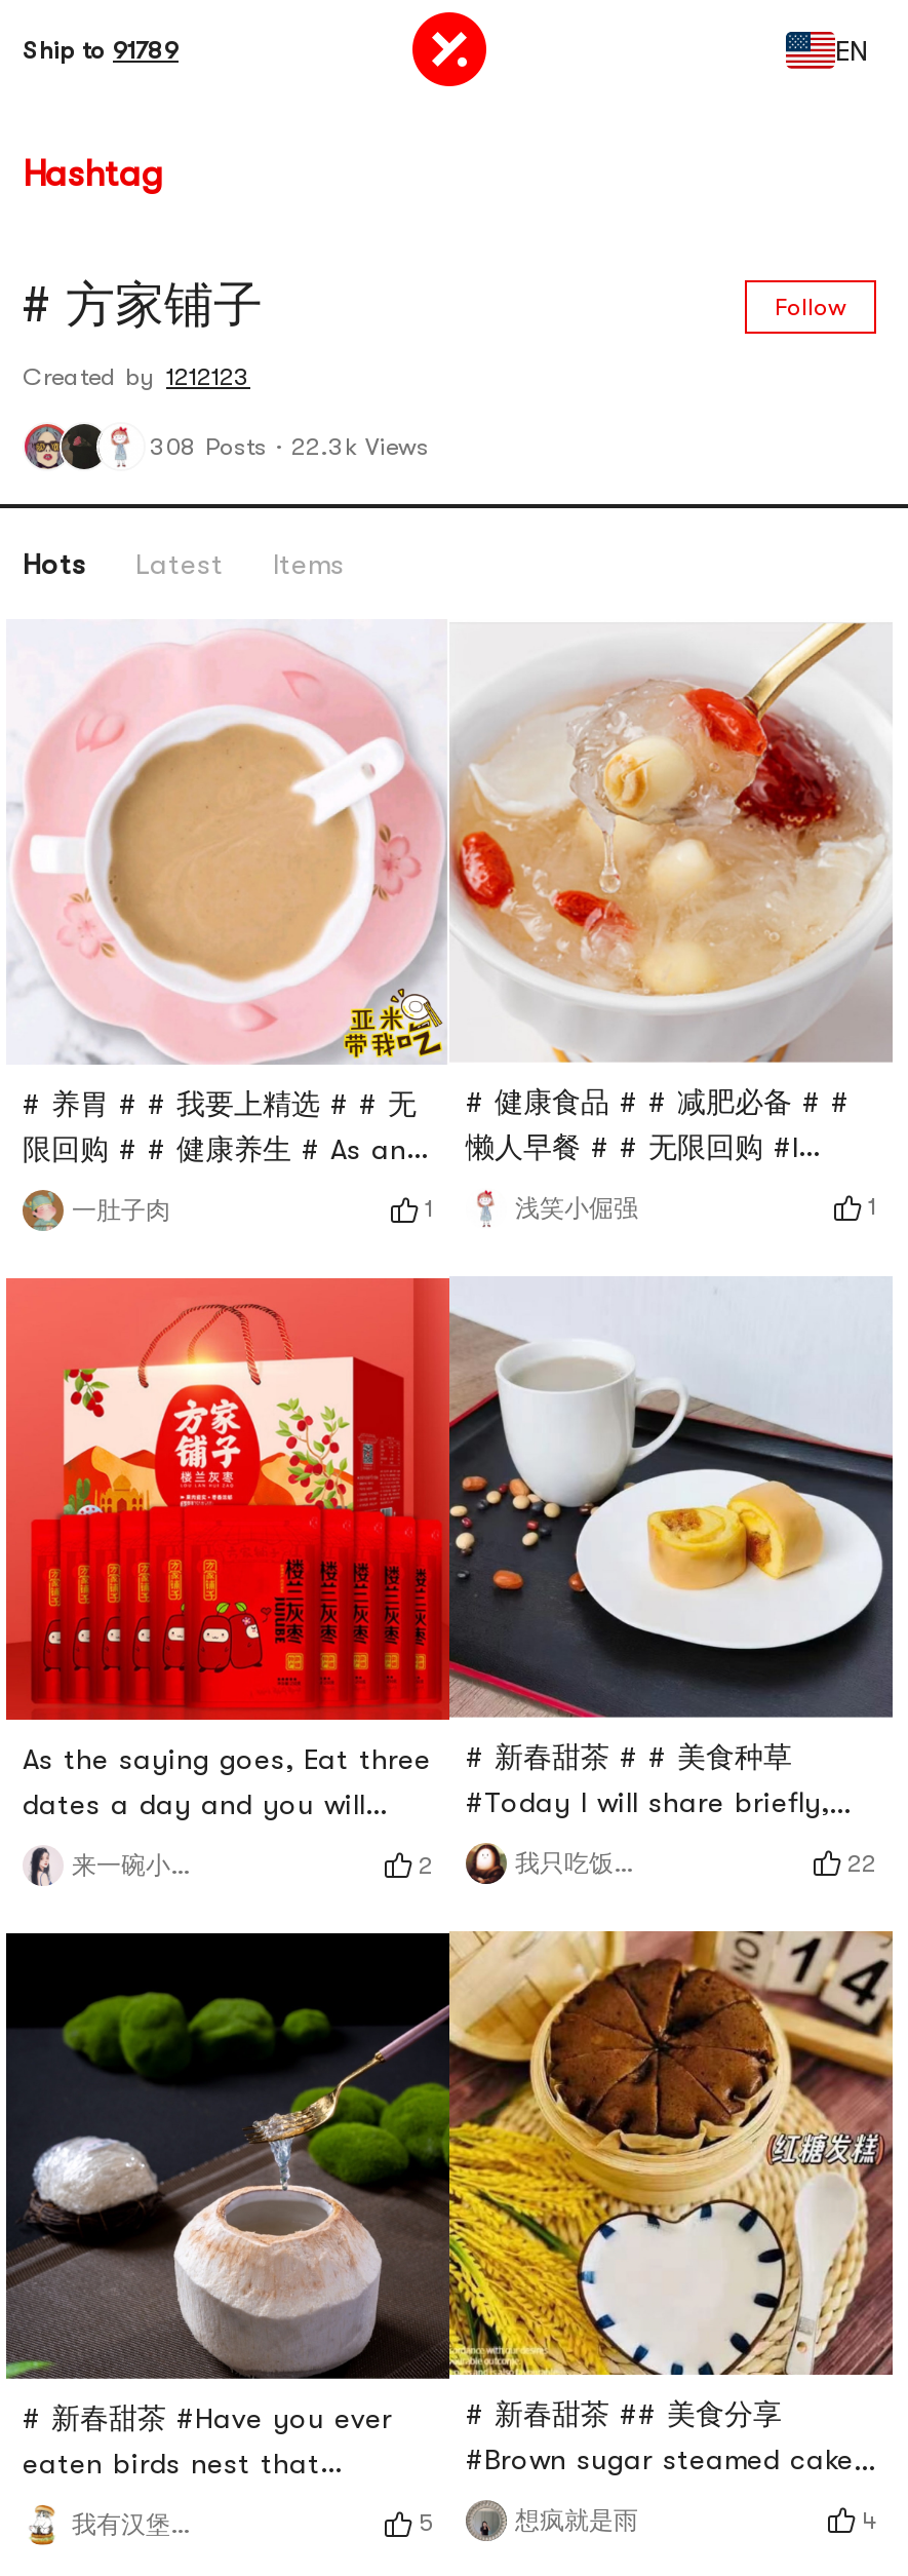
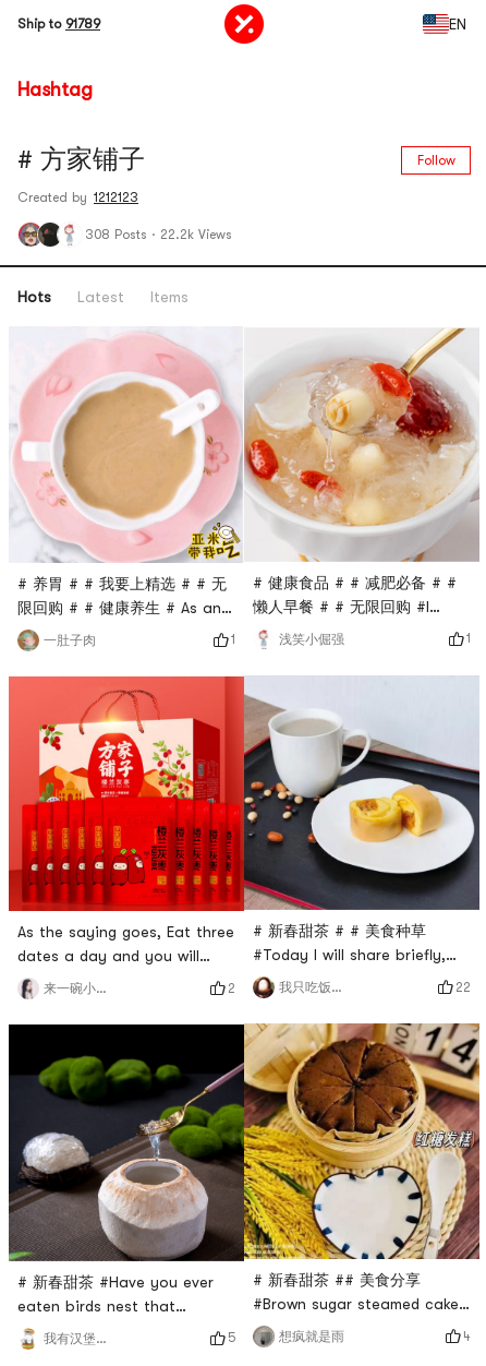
- 308 Posts · 22.3k Views
+ 308 Posts · 22.2k Views
